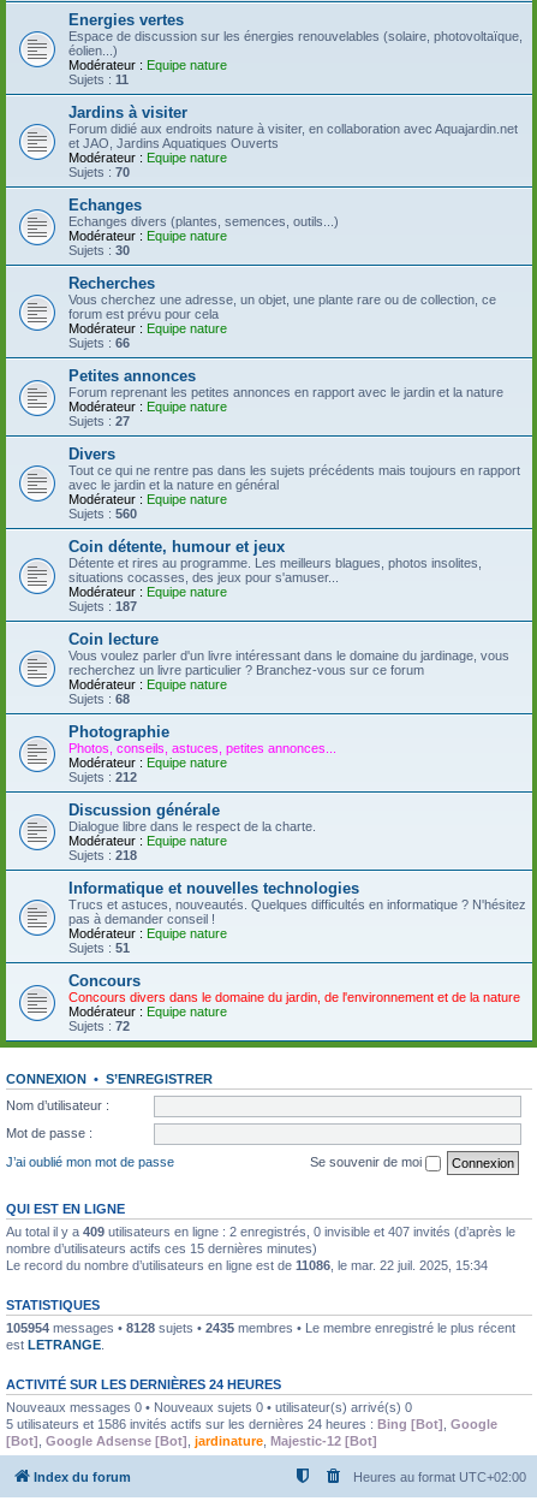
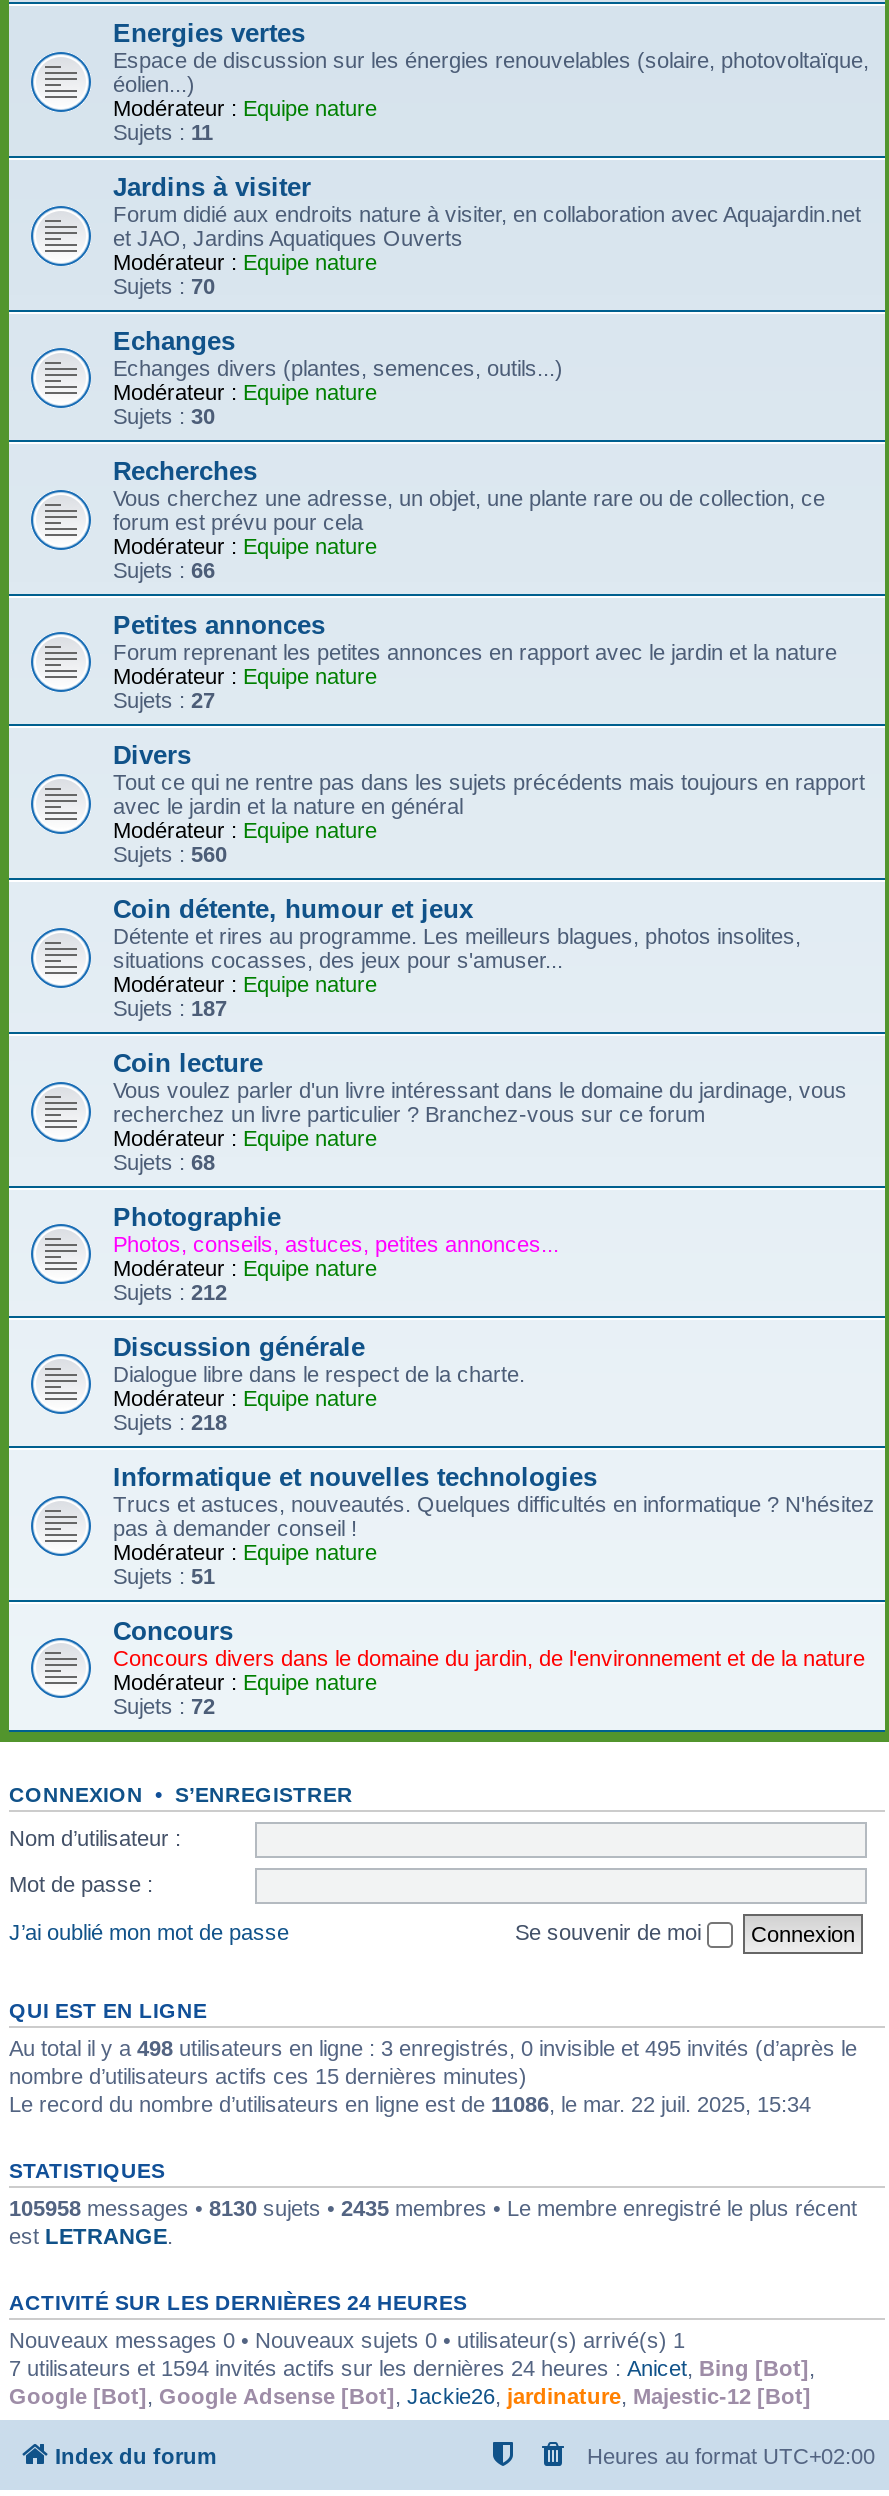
- Au total il y a 409 utilisateurs en ligne : 2 enregistrés, 0 invisible et 407 invités (d’après le
+ Au total il y a 498 utilisateurs en ligne : 3 enregistrés, 0 invisible et 495 invités (d’après le

- 105954 messages • 8128 sujets • 2435 membres • Le membre enregistré le plus récent
+ 105958 messages • 8130 sujets • 2435 membres • Le membre enregistré le plus récent

- Nouveaux messages 0 • Nouveaux sujets 0 • utilisateur(s) arrivé(s) 0
- 5 utilisateurs et 1586 invités actifs sur les dernières 24 heures : Bing [Bot], Google
- [Bot], Google Adsense [Bot], jardinature, Majestic-12 [Bot]
+ Nouveaux messages 0 • Nouveaux sujets 0 • utilisateur(s) arrivé(s) 1
+ 7 utilisateurs et 1594 invités actifs sur les dernières 24 heures : Anicet, Bing [Bot],
+ Google [Bot], Google Adsense [Bot], Jackie26, jardinature, Majestic-12 [Bot]
